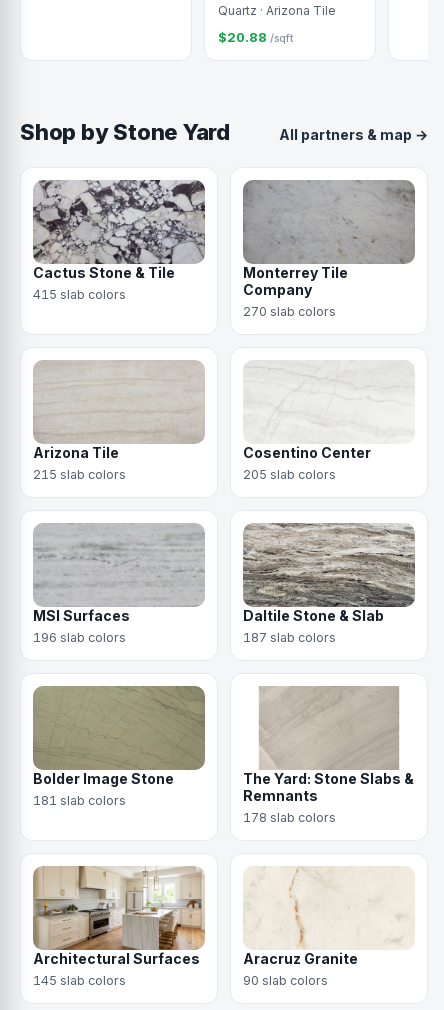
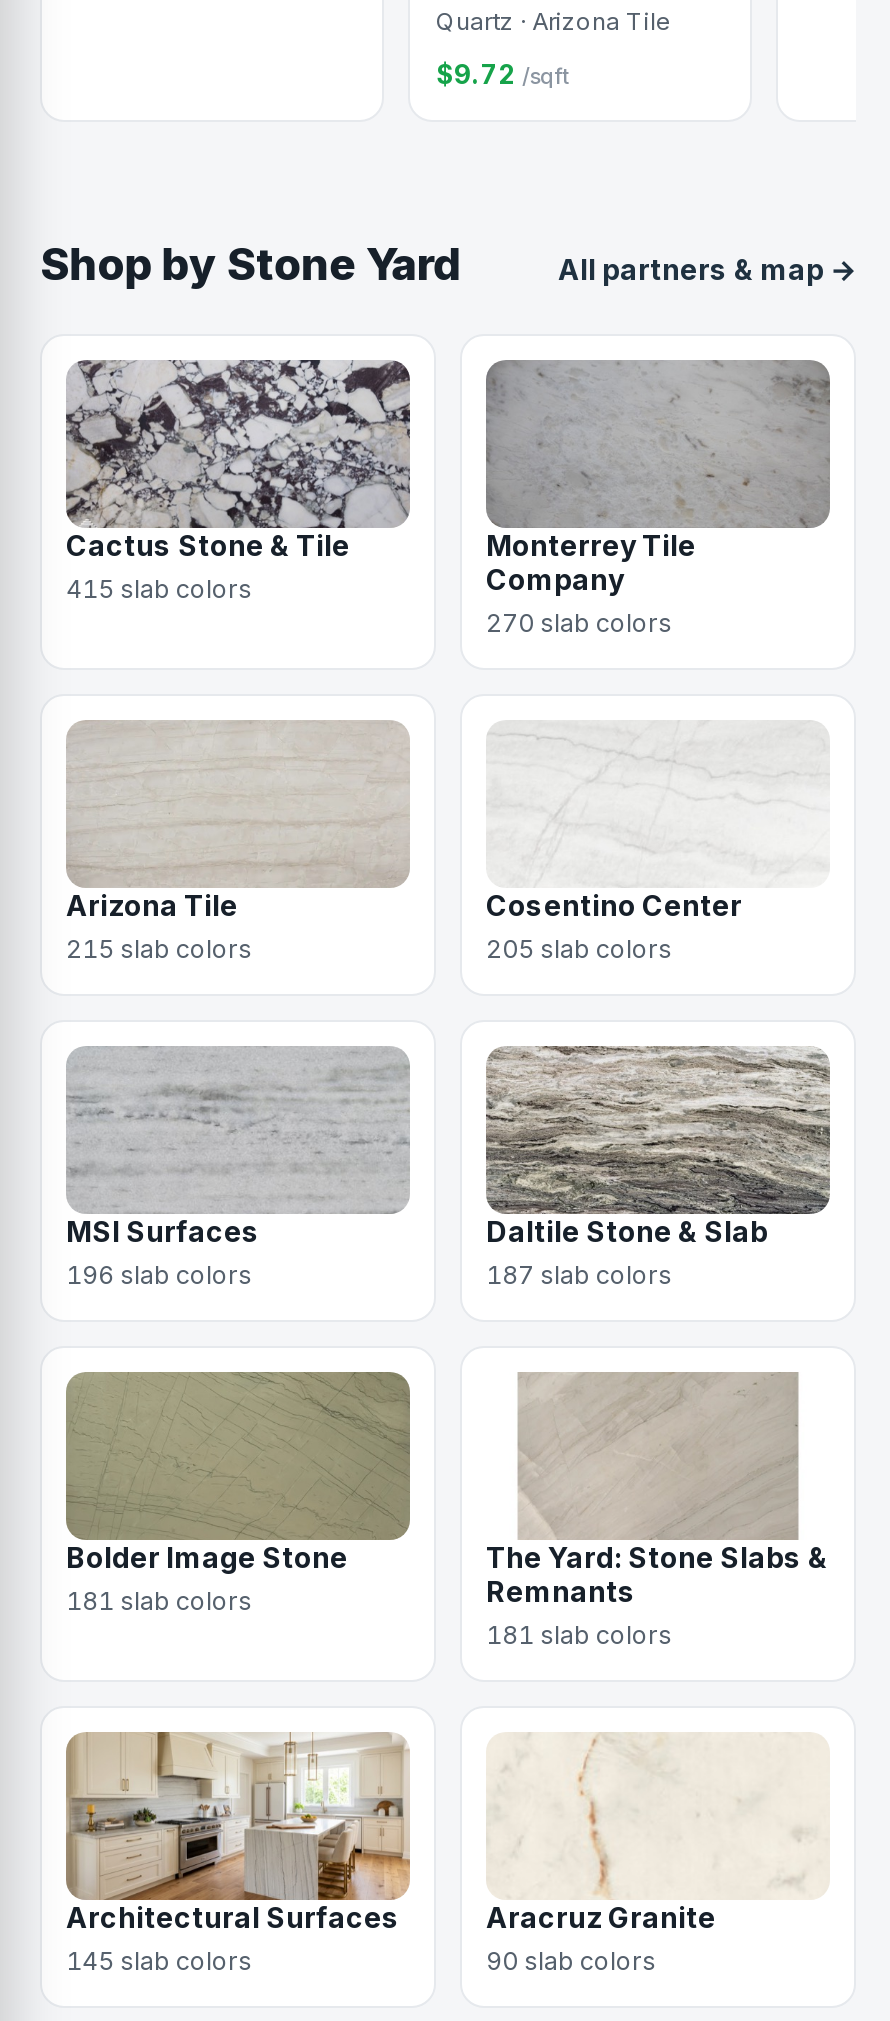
- $20.88 /sqft
+ $9.72 /sqft

- 178 slab colors
+ 181 slab colors
